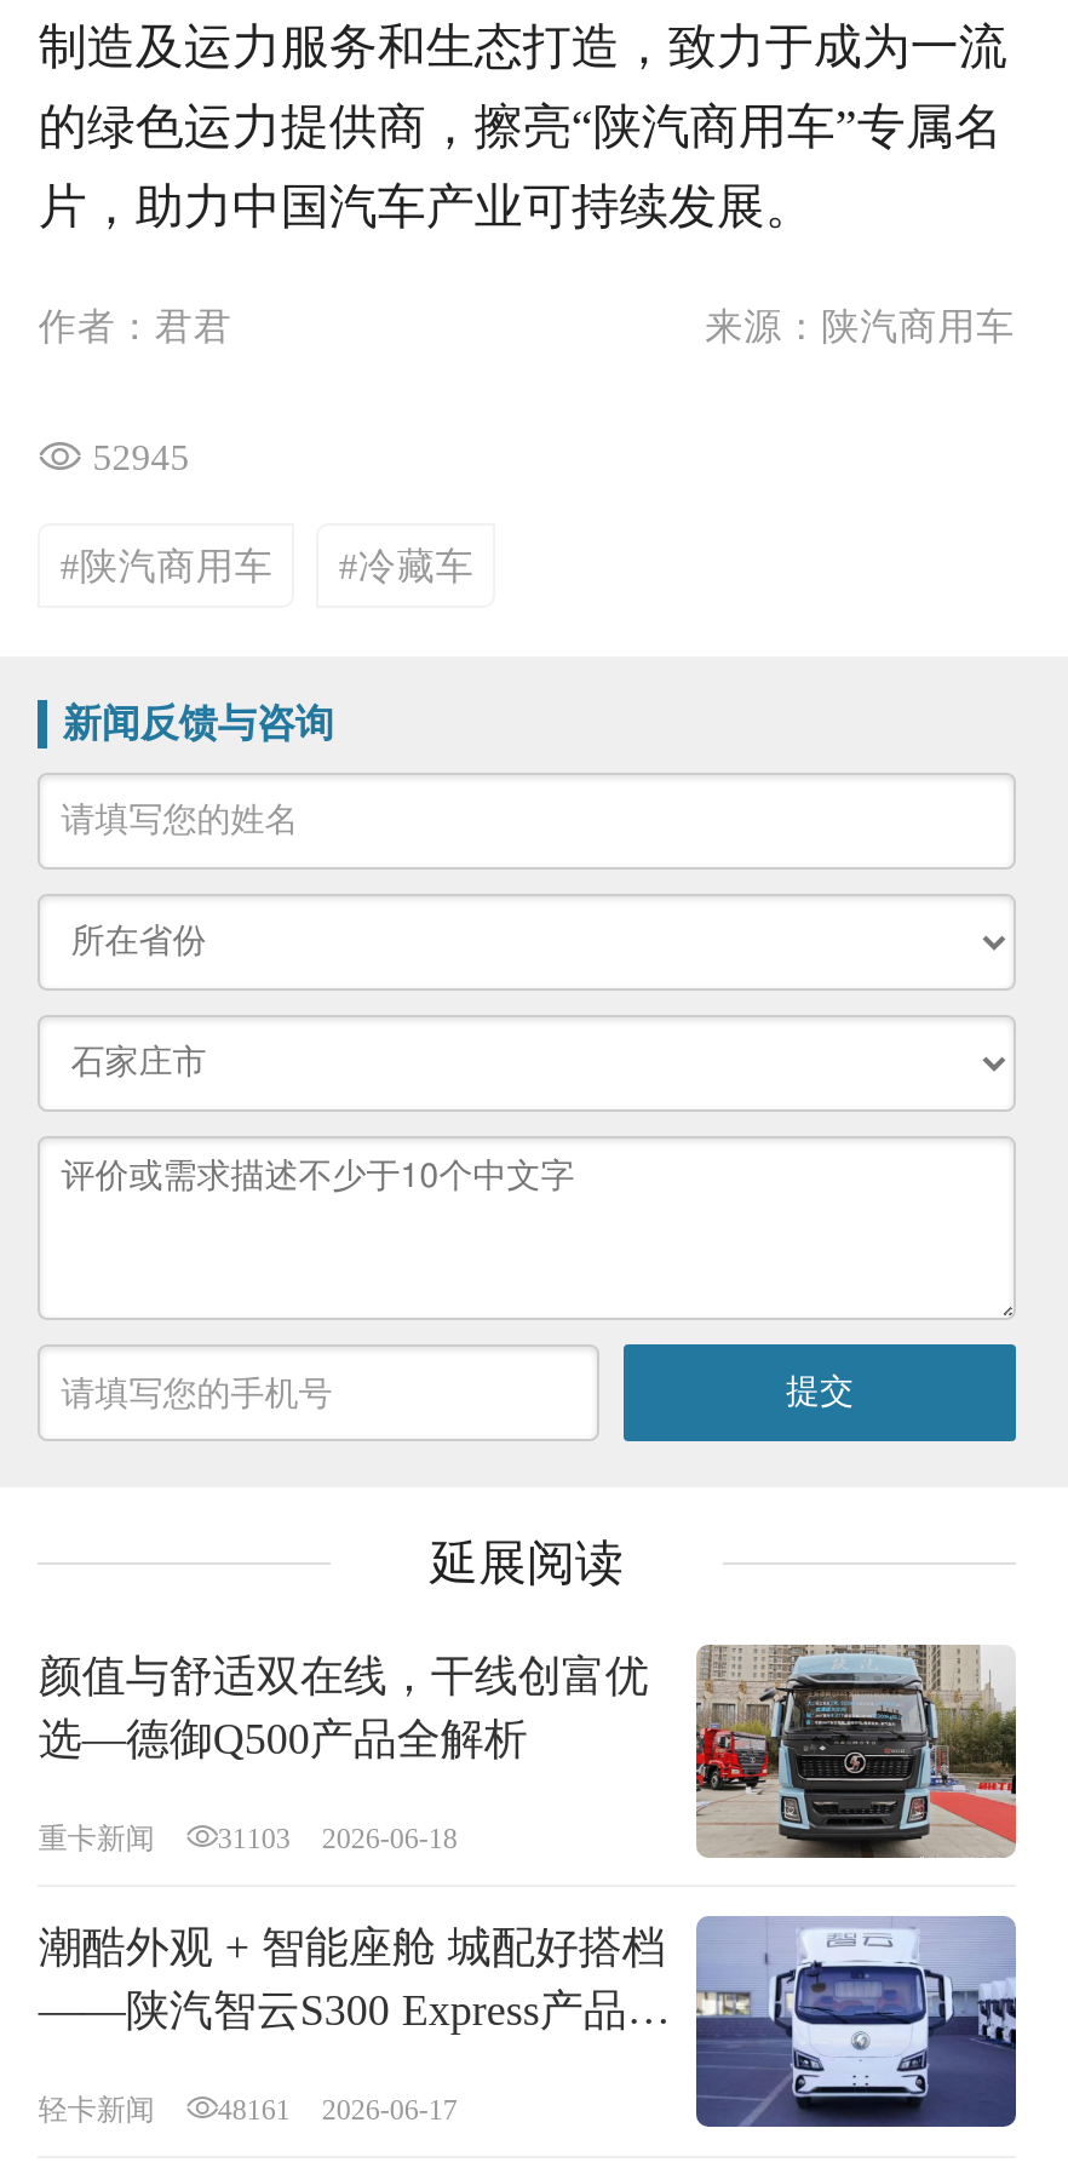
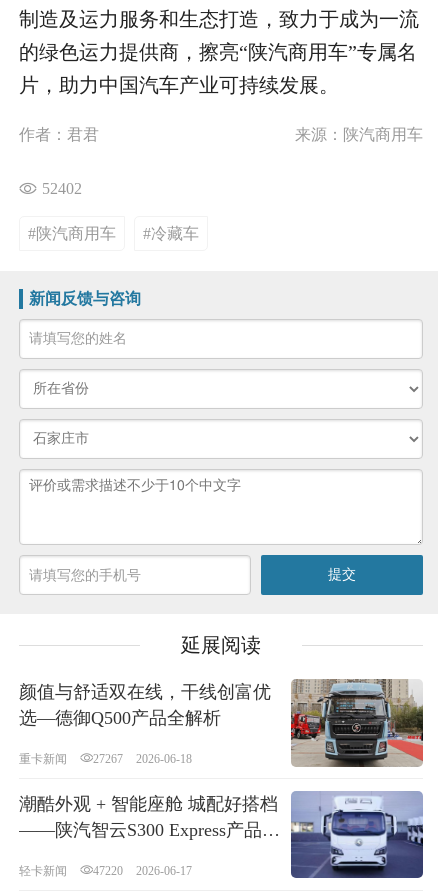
- 52945
+ 52402

- 重卡新闻 31103 2026-06-18
+ 重卡新闻 27267 2026-06-18

- 轻卡新闻 48161 2026-06-17
+ 轻卡新闻 47220 2026-06-17
